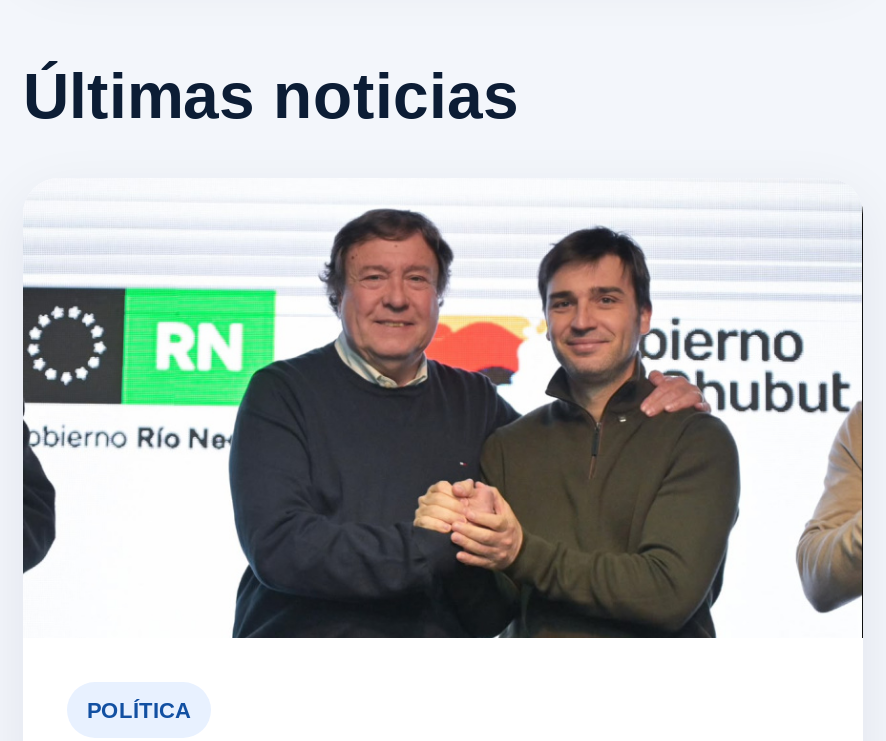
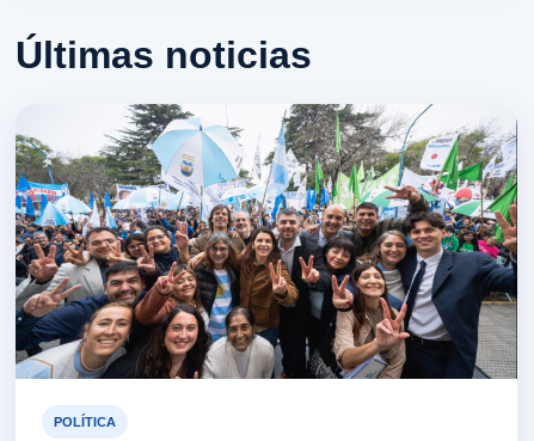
- [image]
+ [image]
